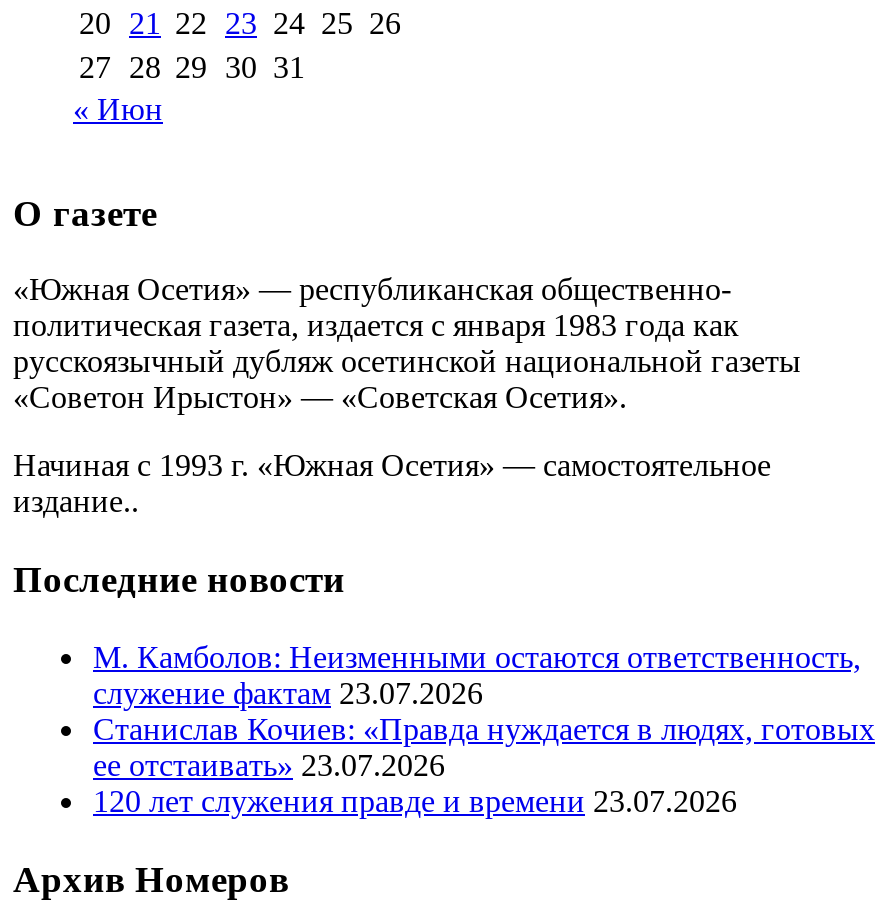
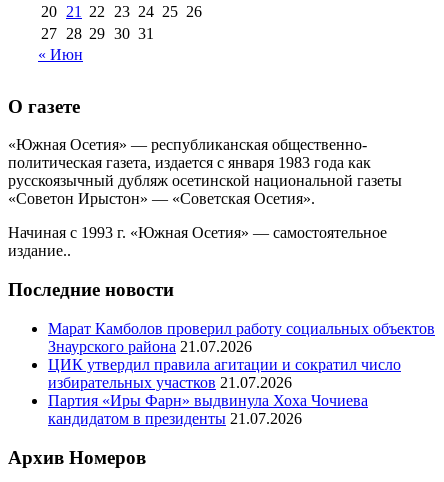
- М. Камболов: Неизменными остаются ответственность,
- служение фактам 23.07.2026
- Станислав Кочиев: «Правда нуждается в людях, готовых
- ее отстаивать» 23.07.2026
- 120 лет служения правде и времени 23.07.2026
+ Марат Камболов проверил работу социальных объектов
+ Знаурского района 21.07.2026
+ ЦИК утвердил правила агитации и сократил число
+ избирательных участков 21.07.2026
+ Партия «Иры Фарн» выдвинула Хоха Чочиева
+ кандидатом в президенты 21.07.2026
